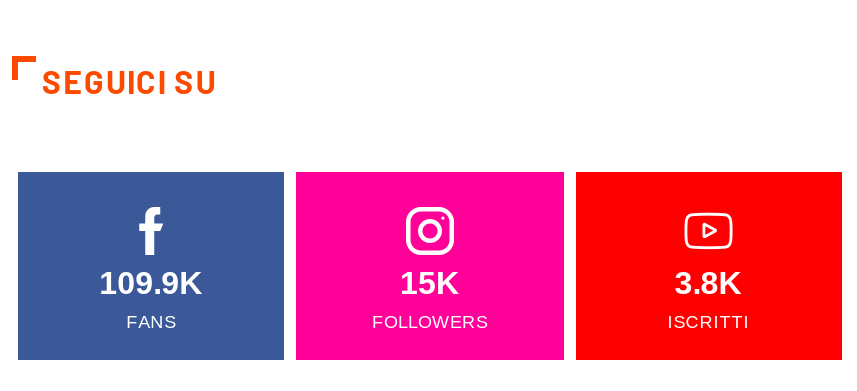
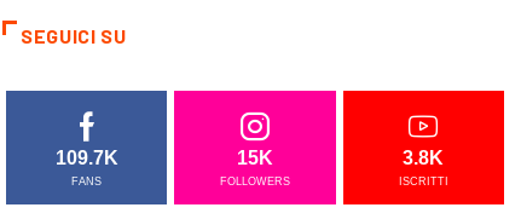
- 109.9K
+ 109.7K
